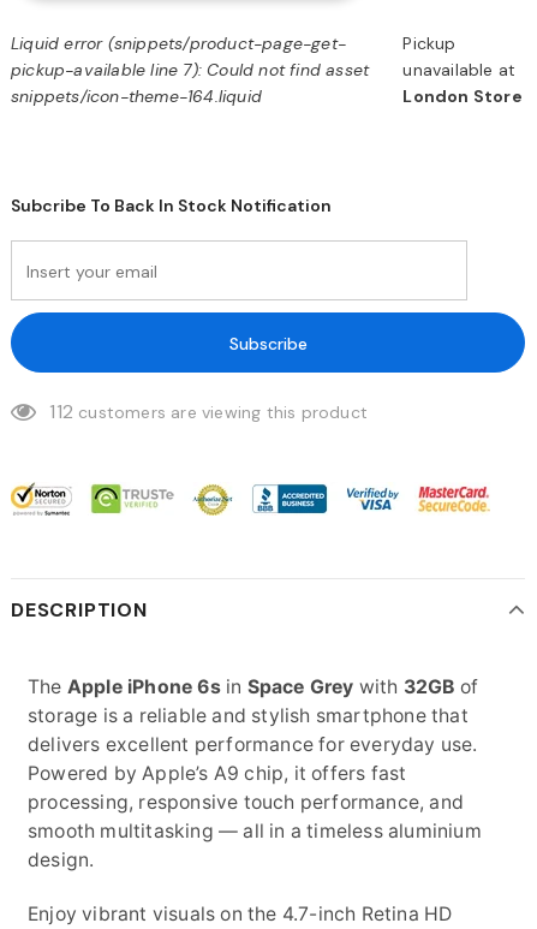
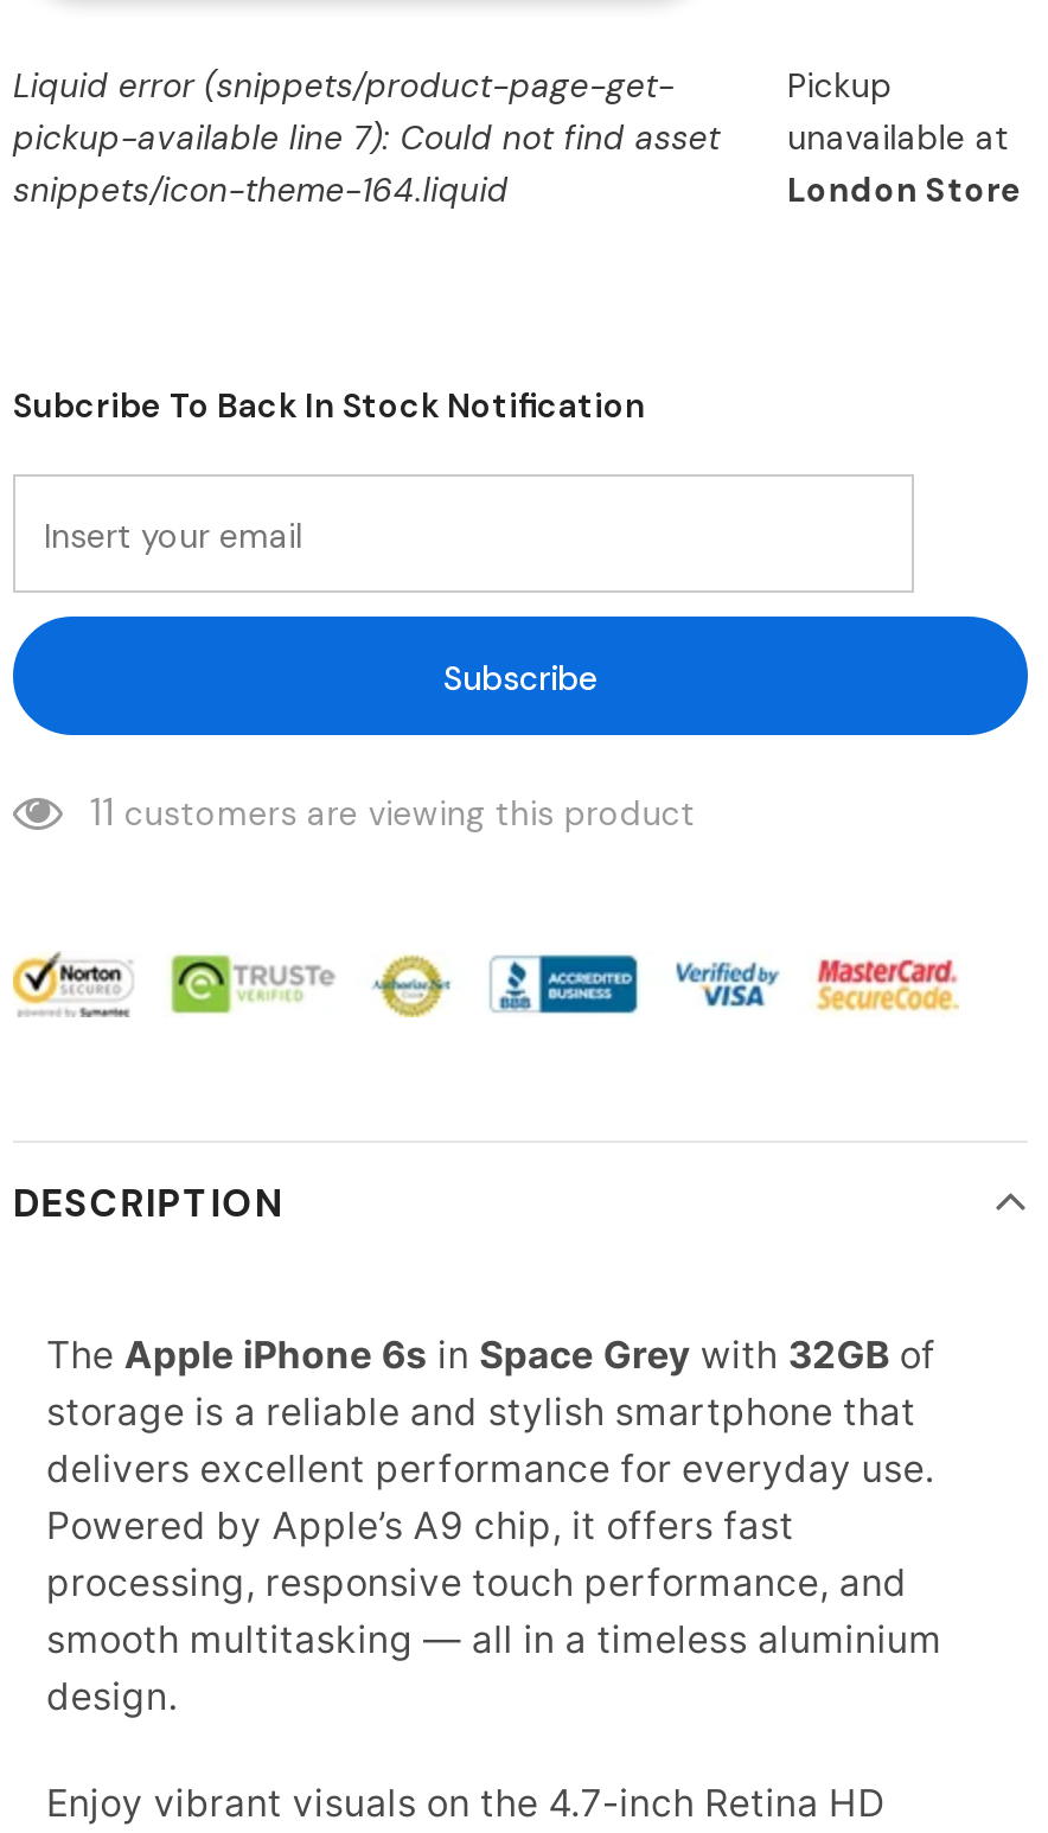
- 112 customers are viewing this product
+ 11 customers are viewing this product
